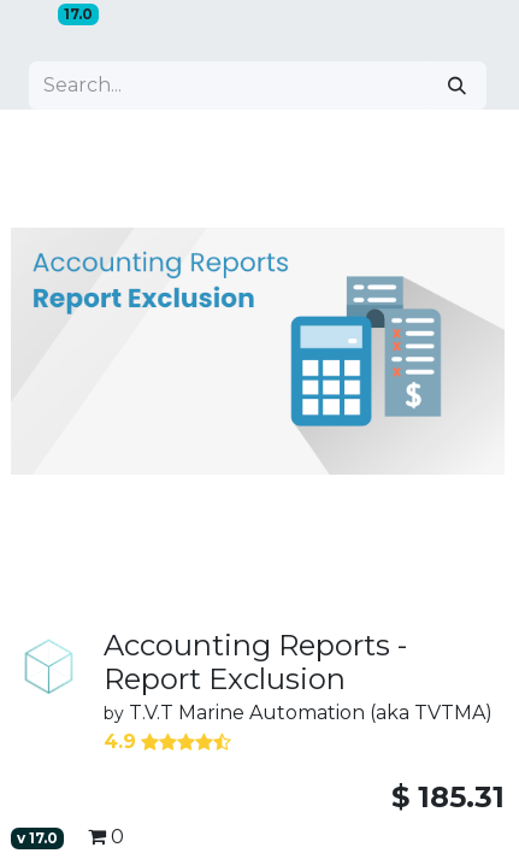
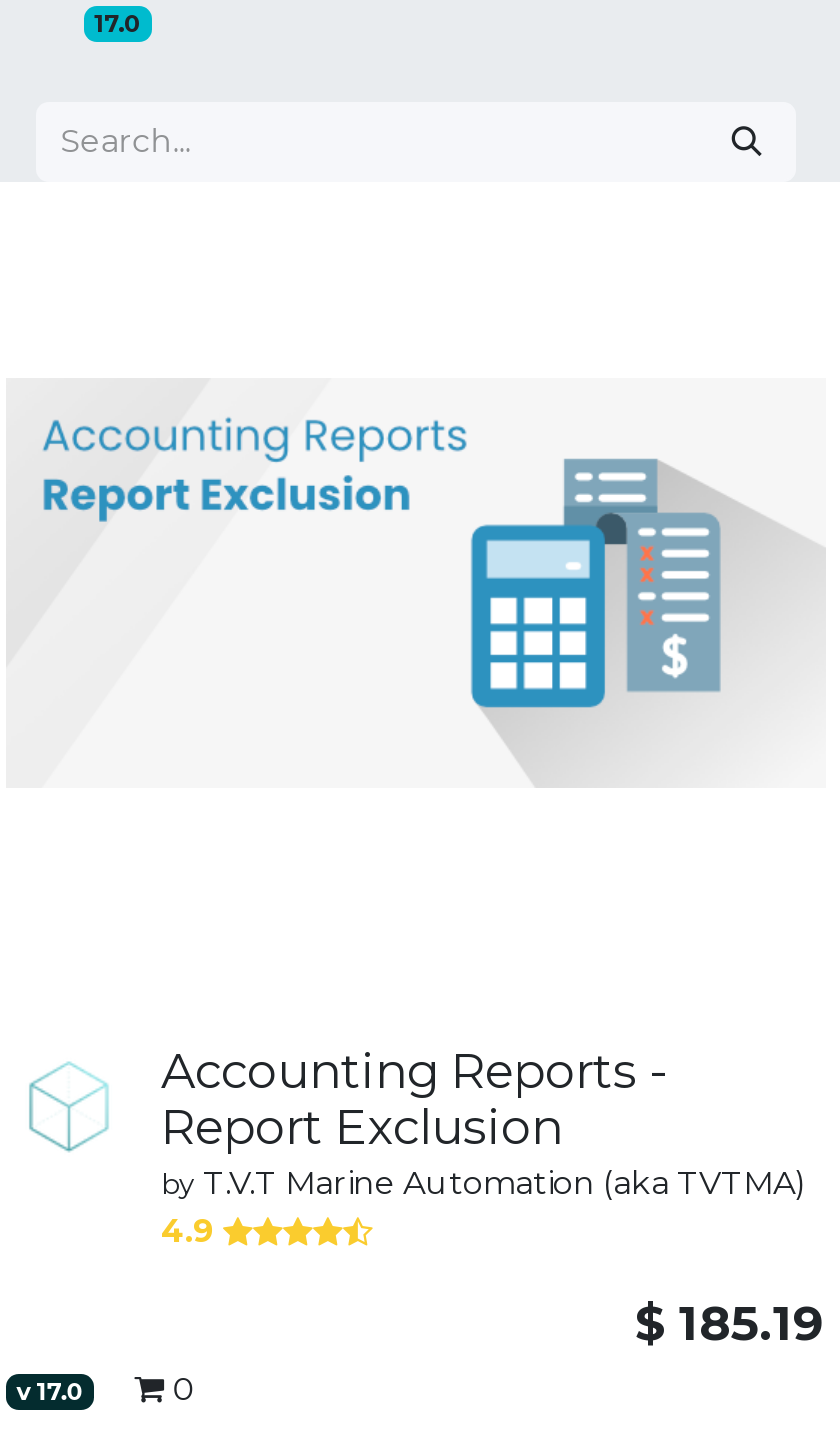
- $185.31
+ $185.19
